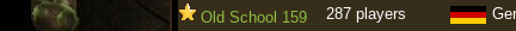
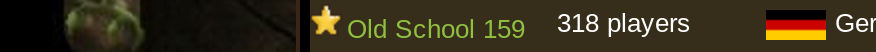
- Old School 159 287 players
+ Old School 159 318 players
